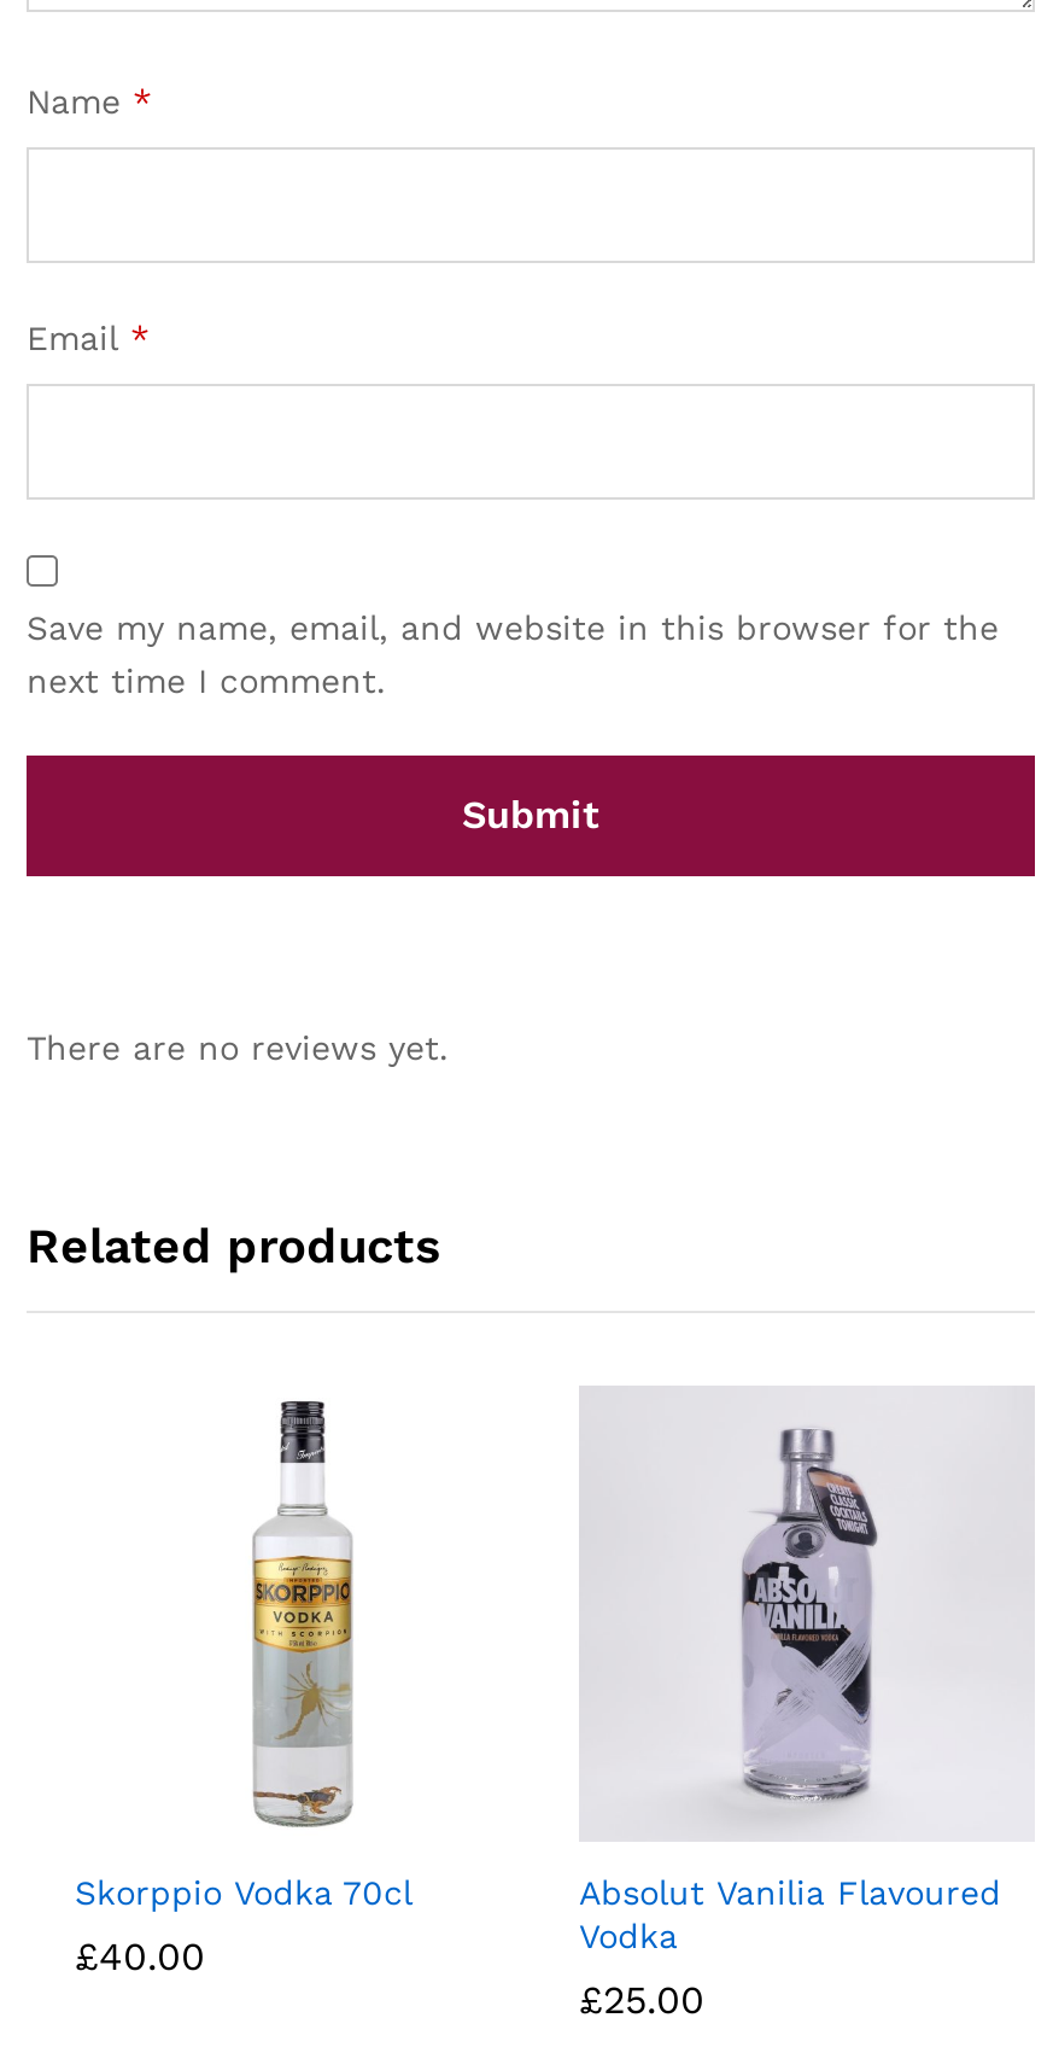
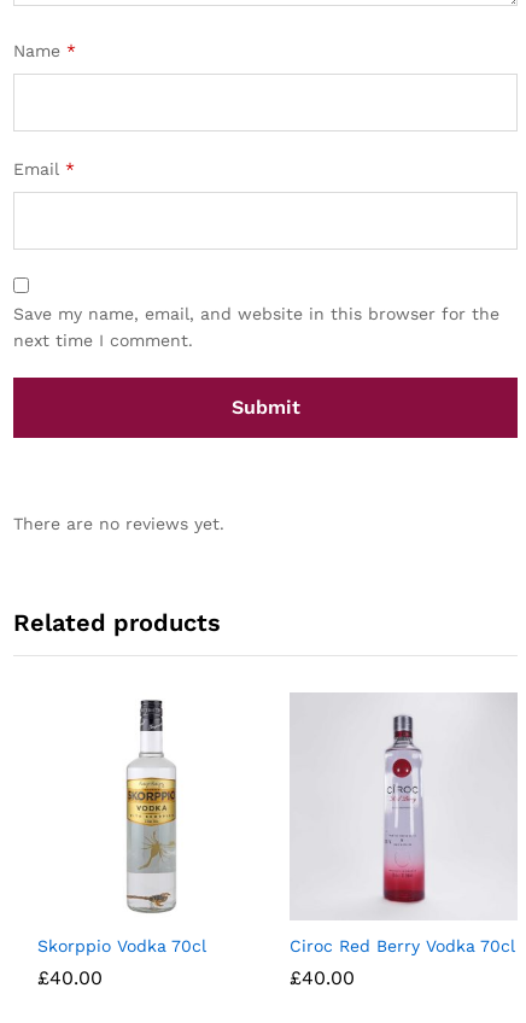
- [image]
- Absolut Vanilia Flavoured
- Vodka
+ [image]
+ Ciroc Red Berry Vodka 70cl

- £25.00
+ £40.00
